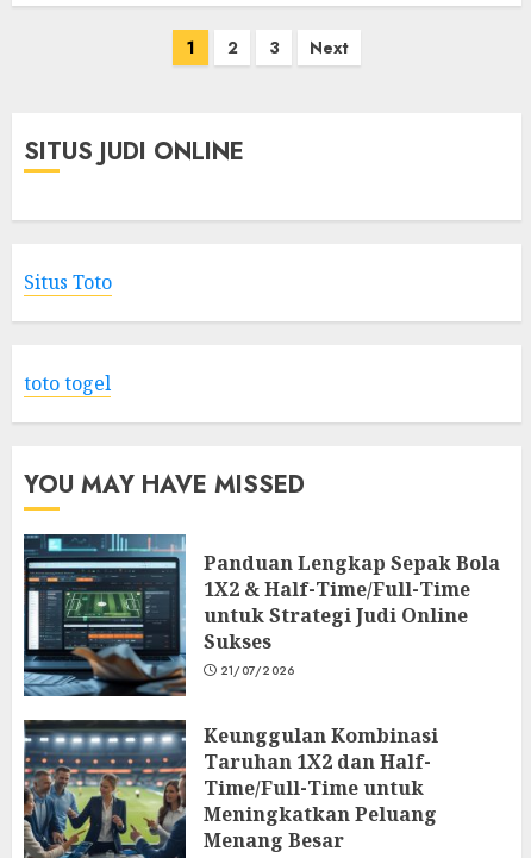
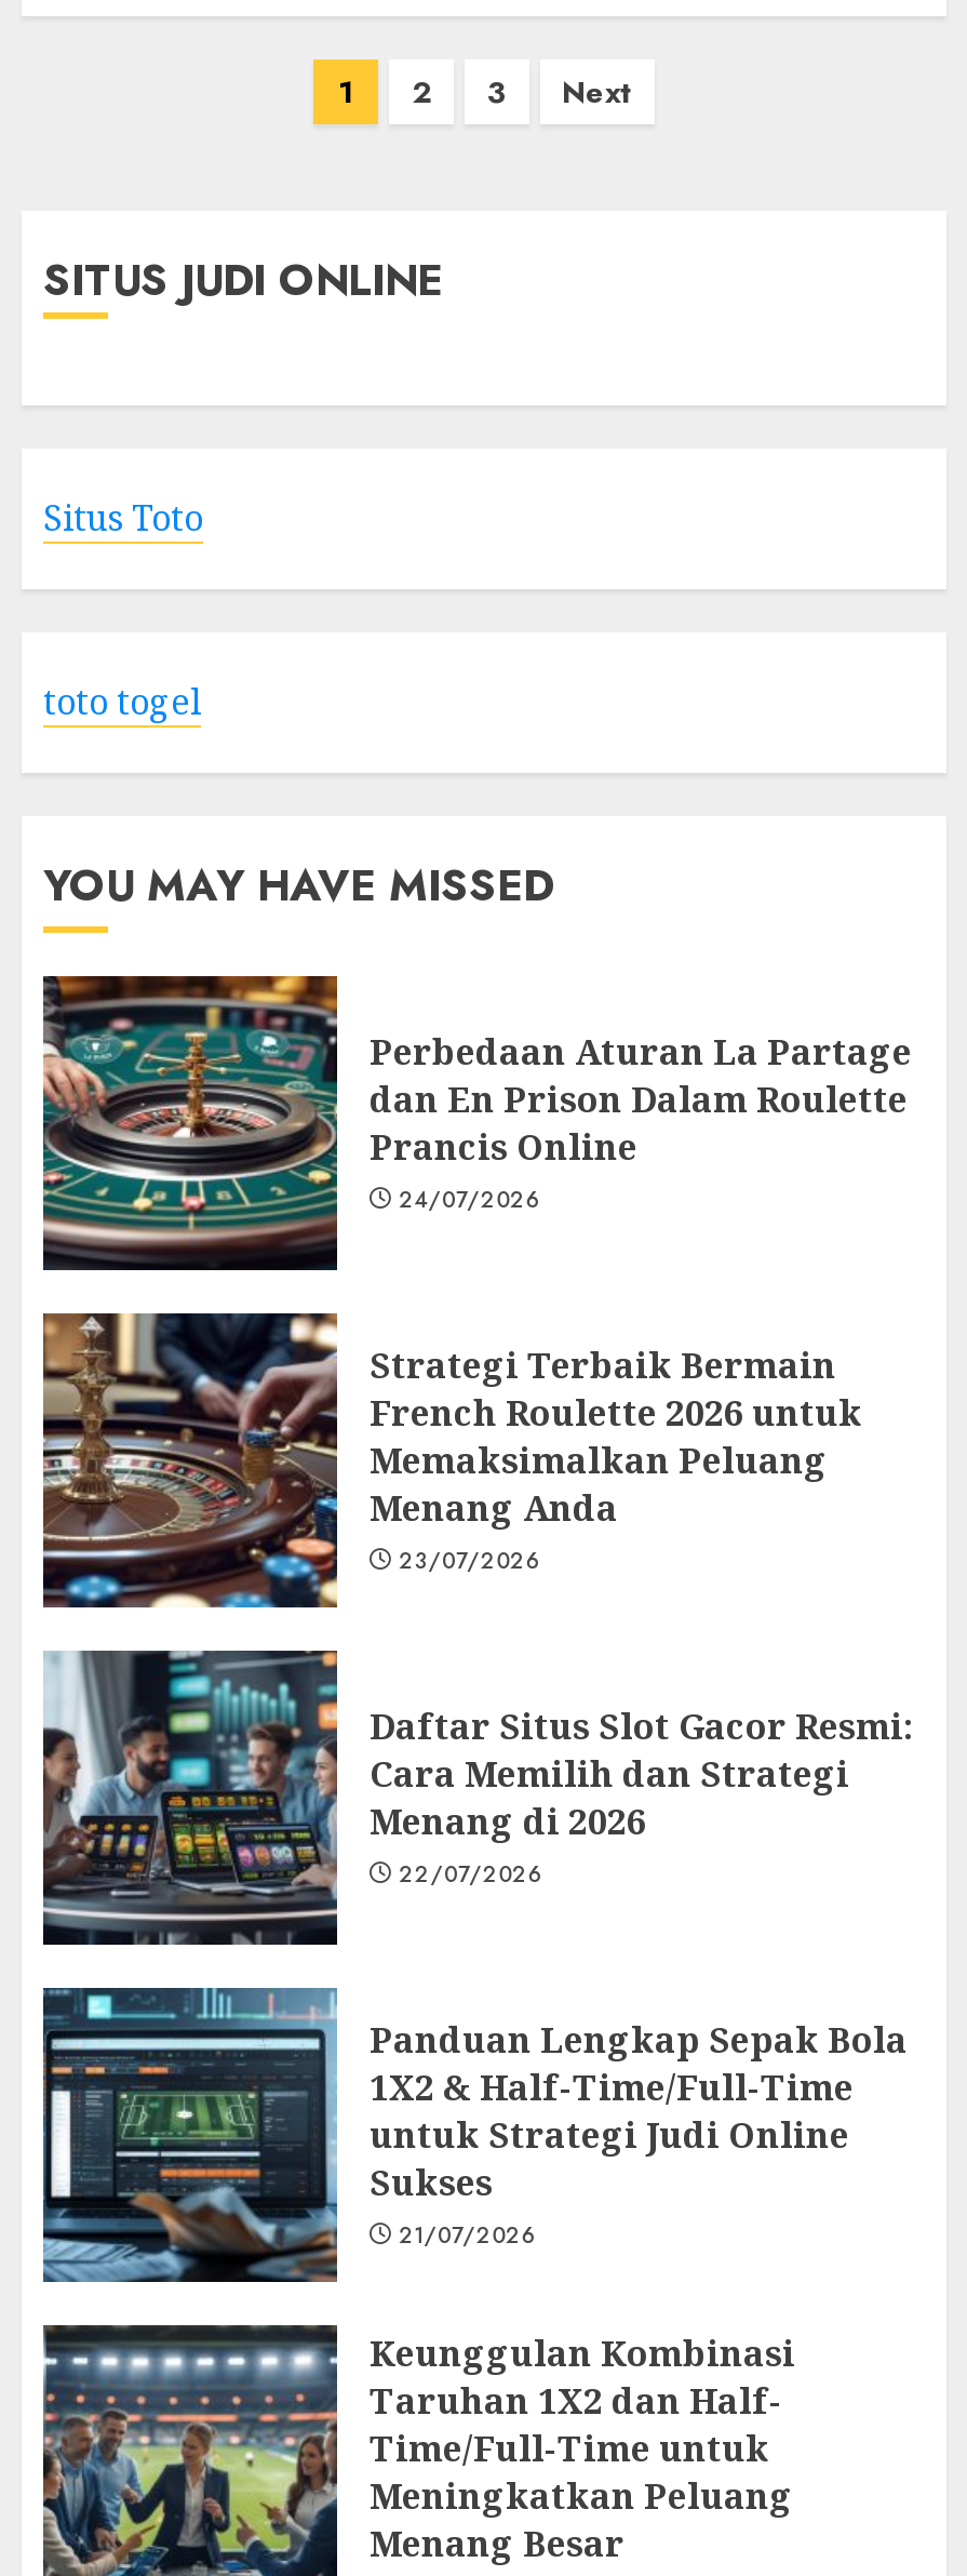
+ [image]
+ Perbedaan Aturan La Partage
+ dan En Prison Dalam Roulette
+ Prancis Online
+ 24/07/2026

+ [image]
+ Strategi Terbaik Bermain
+ French Roulette 2026 untuk
+ Memaksimalkan Peluang
+ Menang Anda
+ 23/07/2026

+ [image]
+ Daftar Situs Slot Gacor Resmi:
+ Cara Memilih dan Strategi
+ Menang di 2026
+ 22/07/2026
